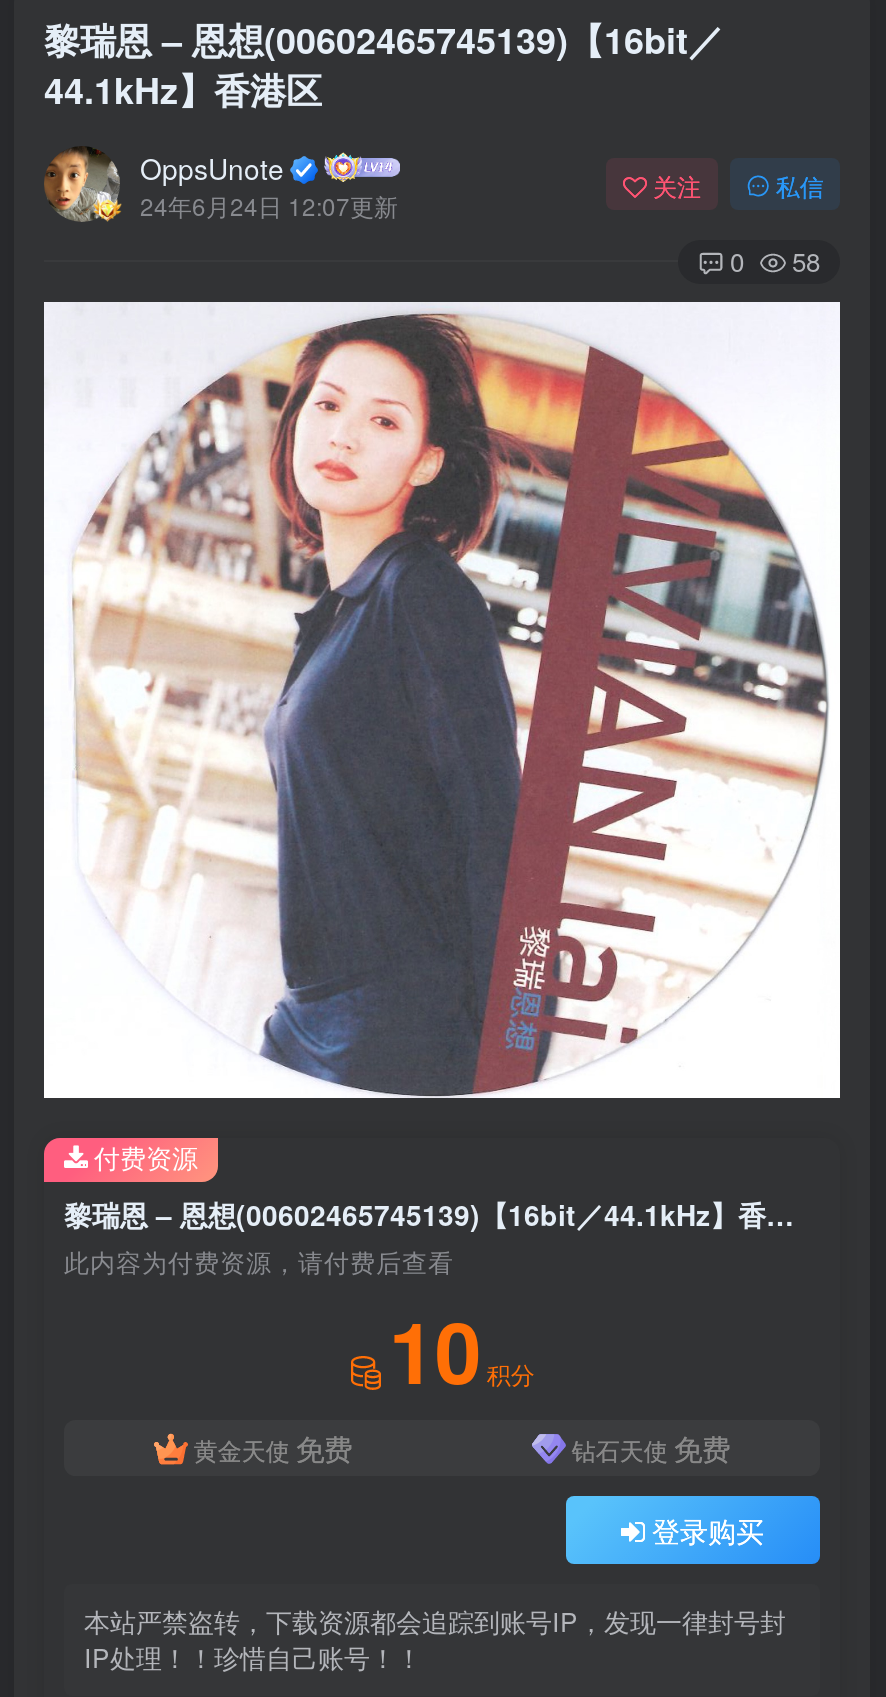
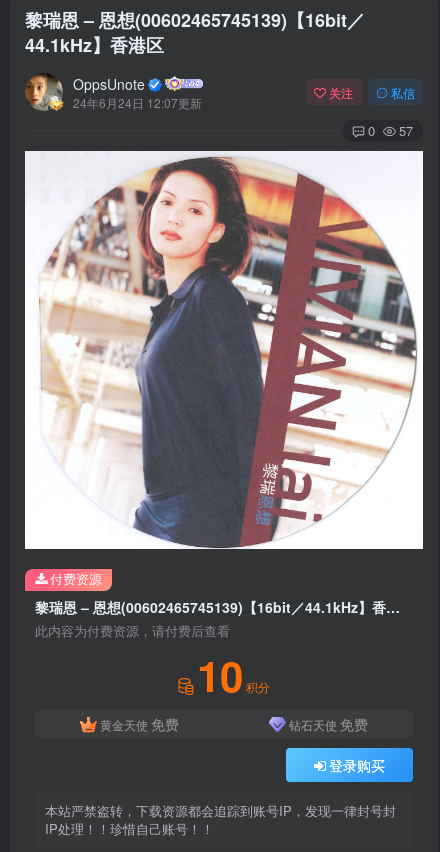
- 0 58
+ 0 57
